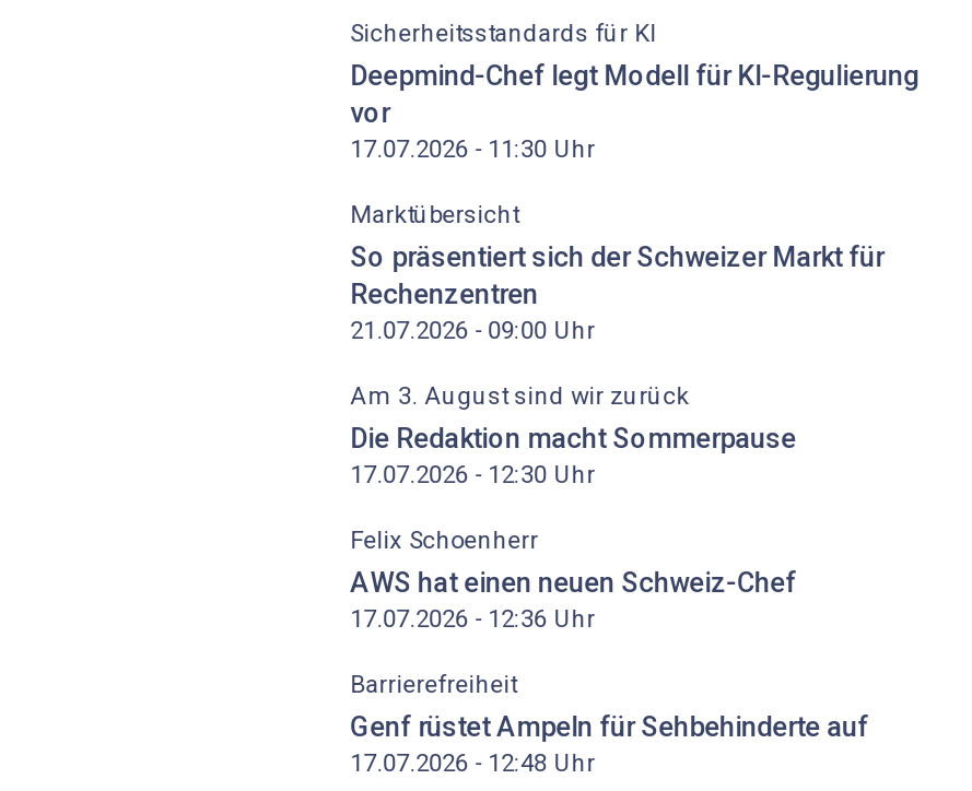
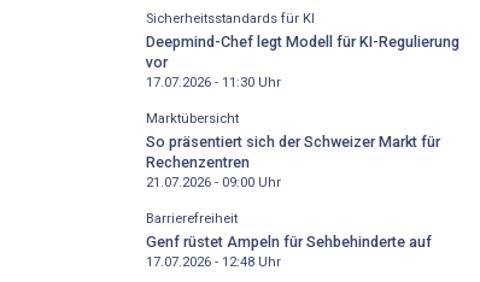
- Am 3. August sind wir zurück
- Die Redaktion macht Sommerpause
- 17.07.2026 - 12:30 Uhr
- Felix Schoenherr
- AWS hat einen neuen Schweiz-Chef
- 17.07.2026 - 12:36 Uhr
